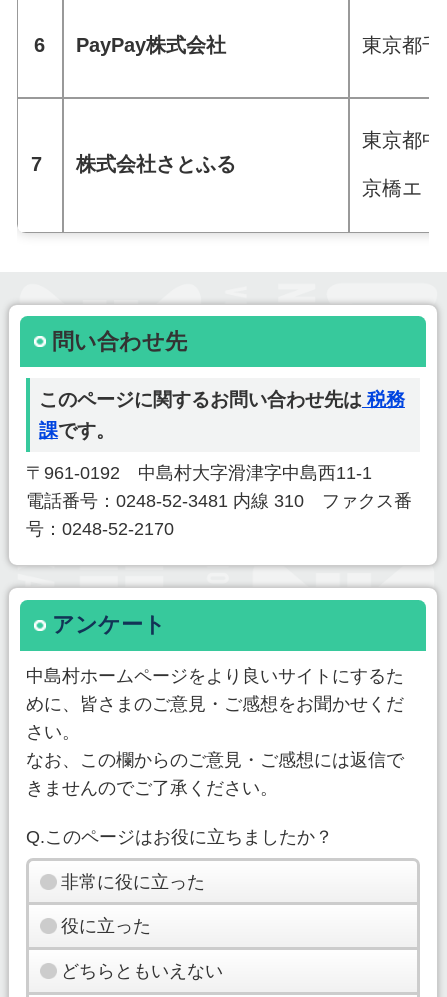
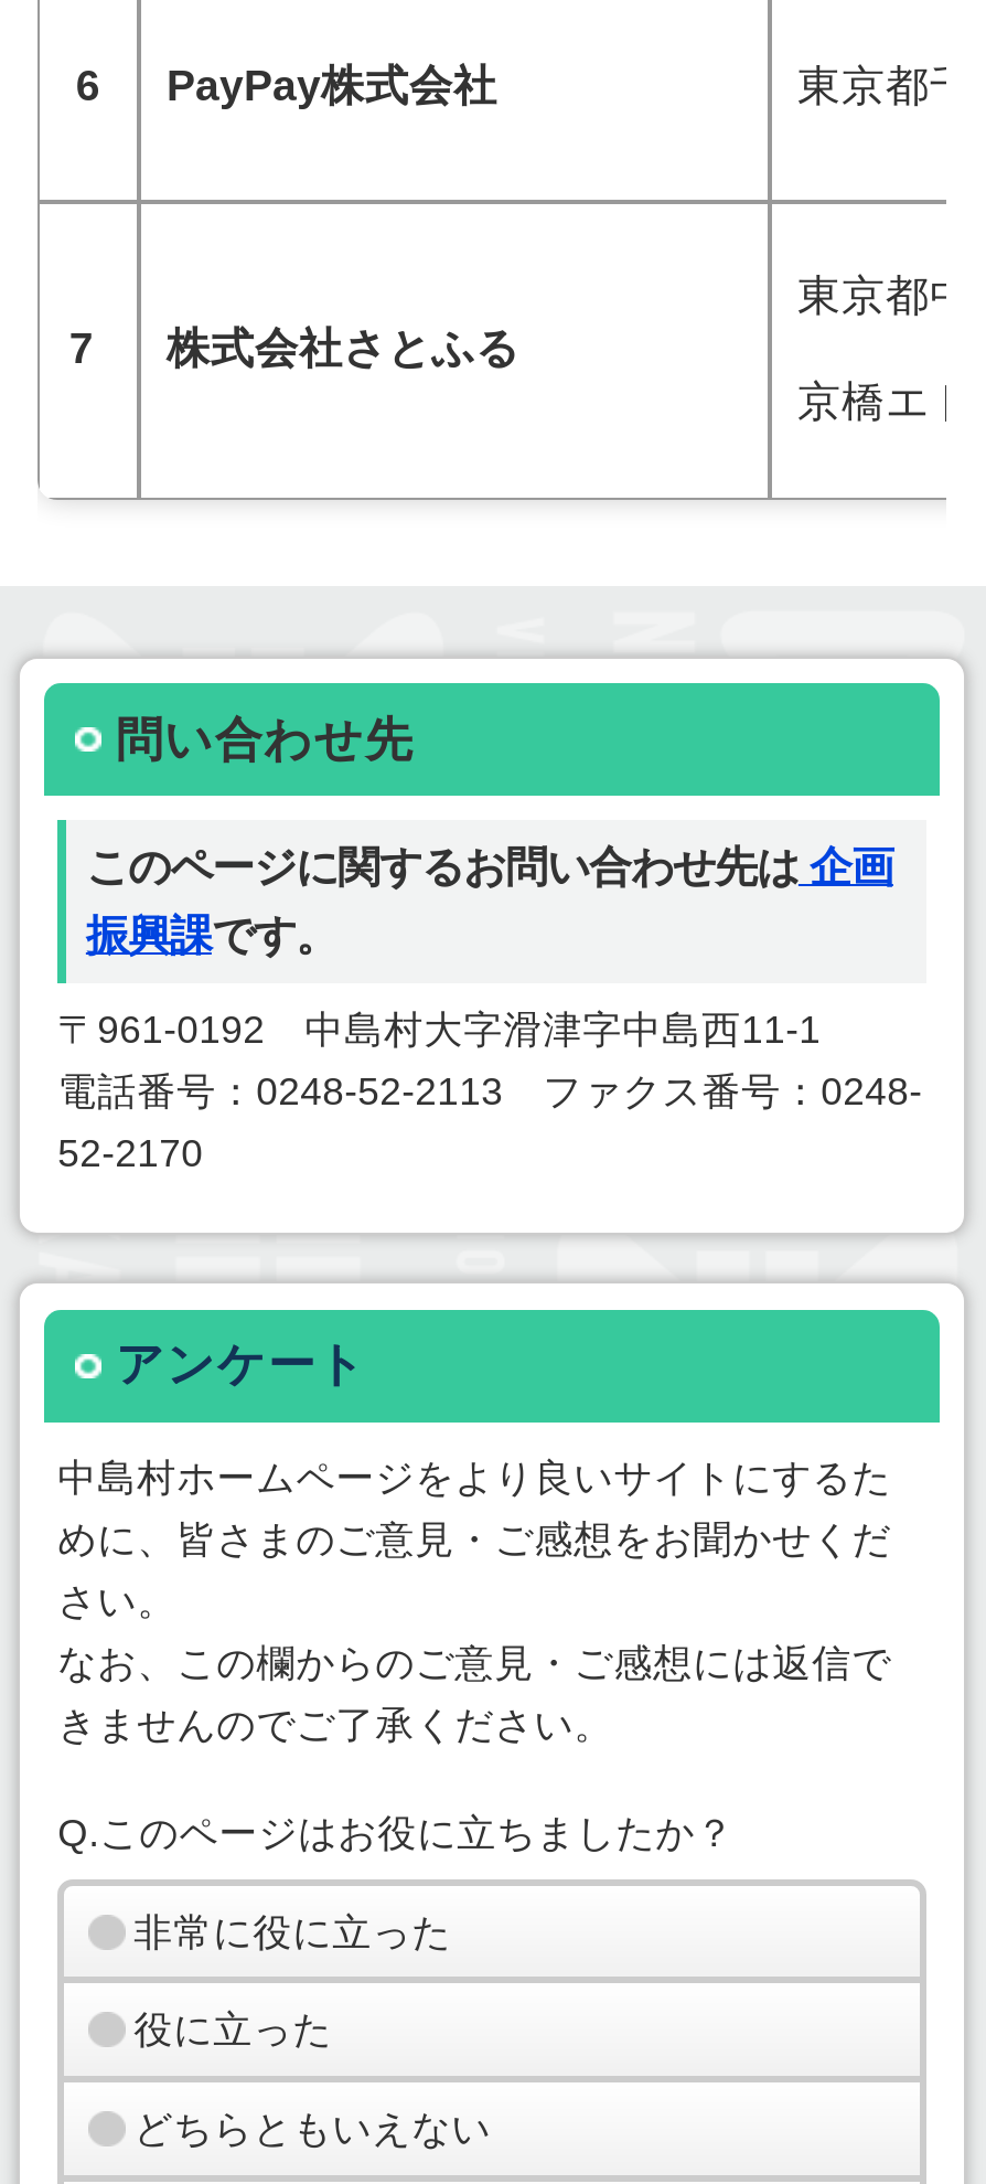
- このページに関するお問い合わせ先は税務
- 課です。
+ このページに関するお問い合わせ先は企画
+ 振興課です。

- 電話番号：0248-52-3481 内線 310 ファクス番
- 号：0248-52-2170
+ 電話番号：0248-52-2113 ファクス番号：0248-
+ 52-2170
